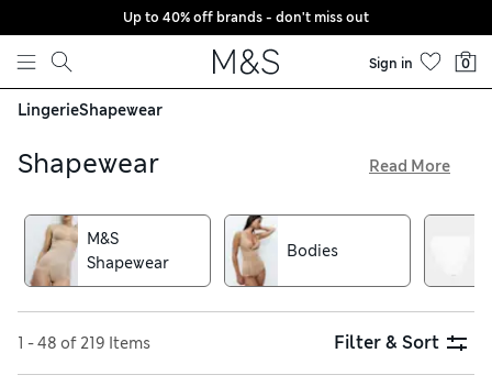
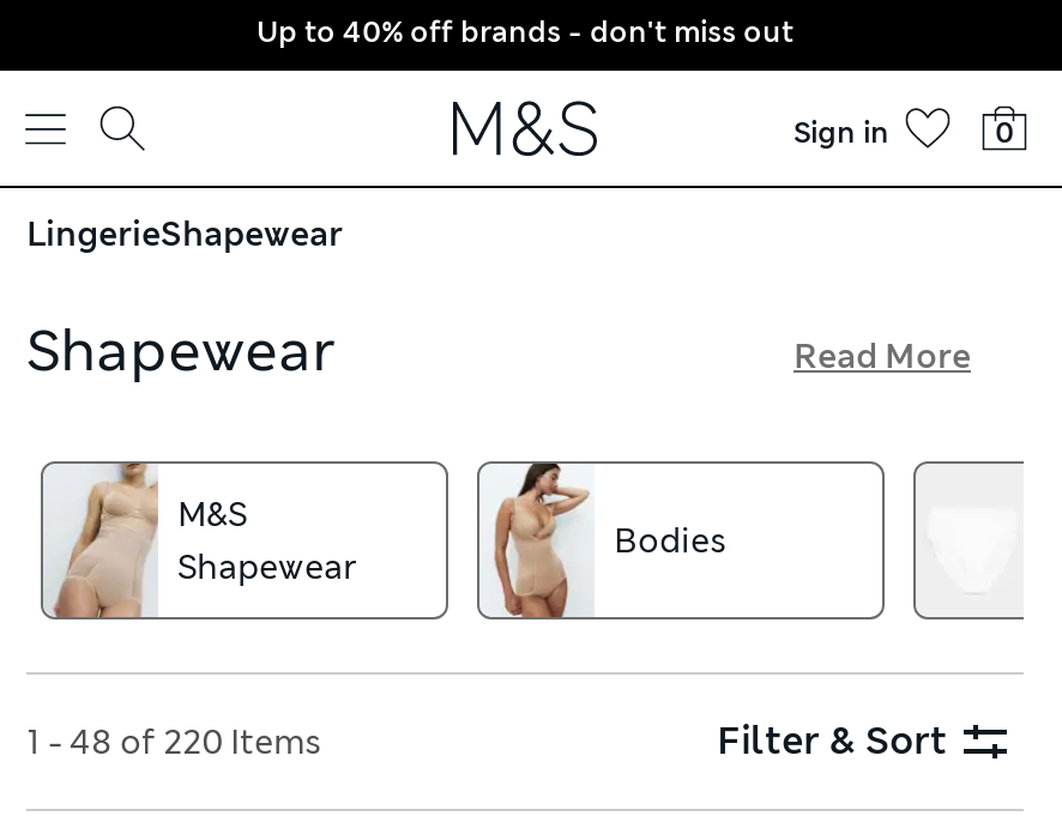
- 1 - 48 of 219 Items
+ 1 - 48 of 220 Items
